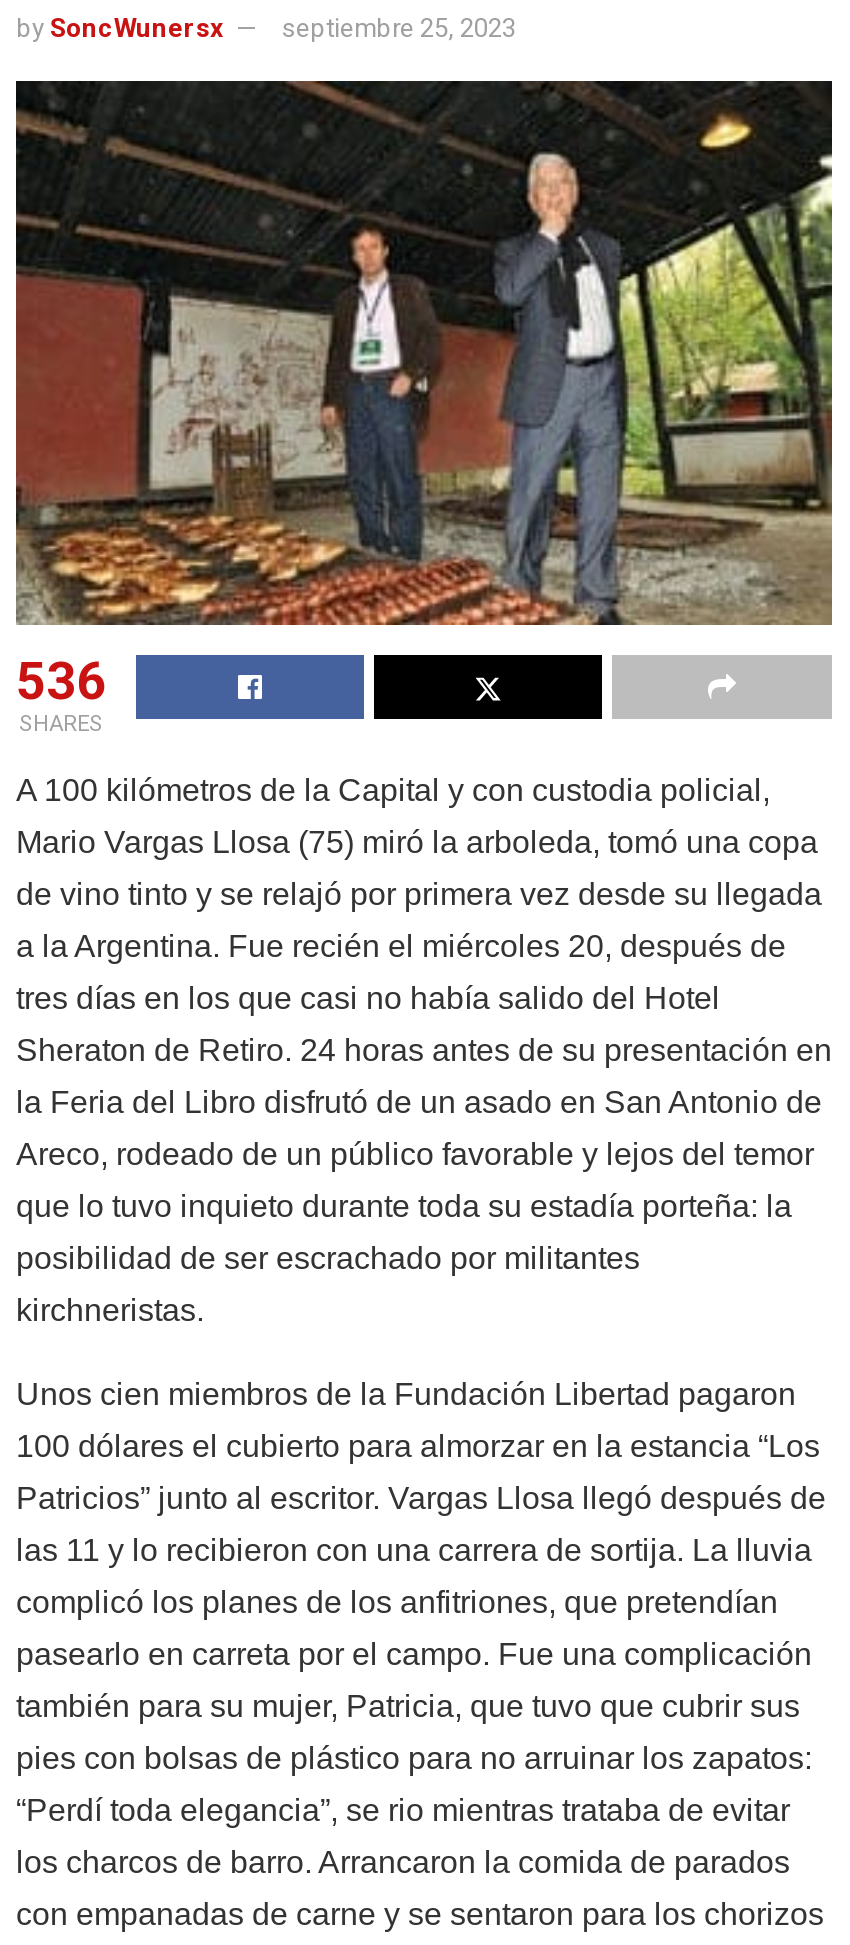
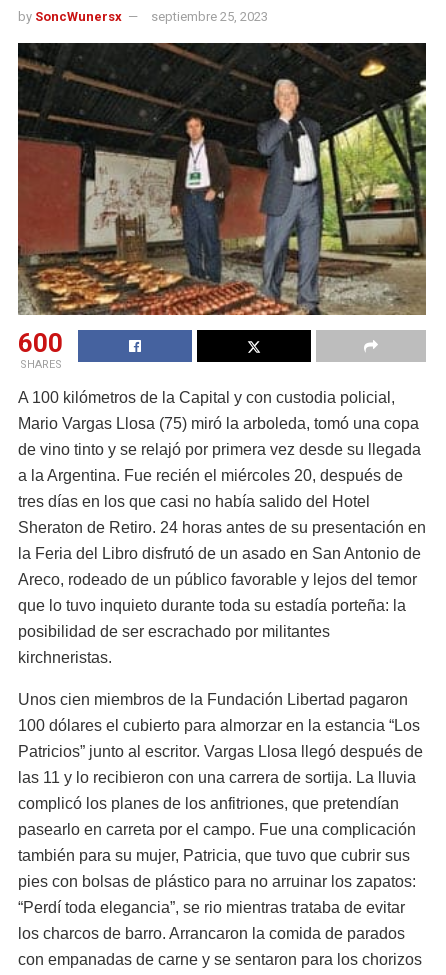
- 536
+ 600
